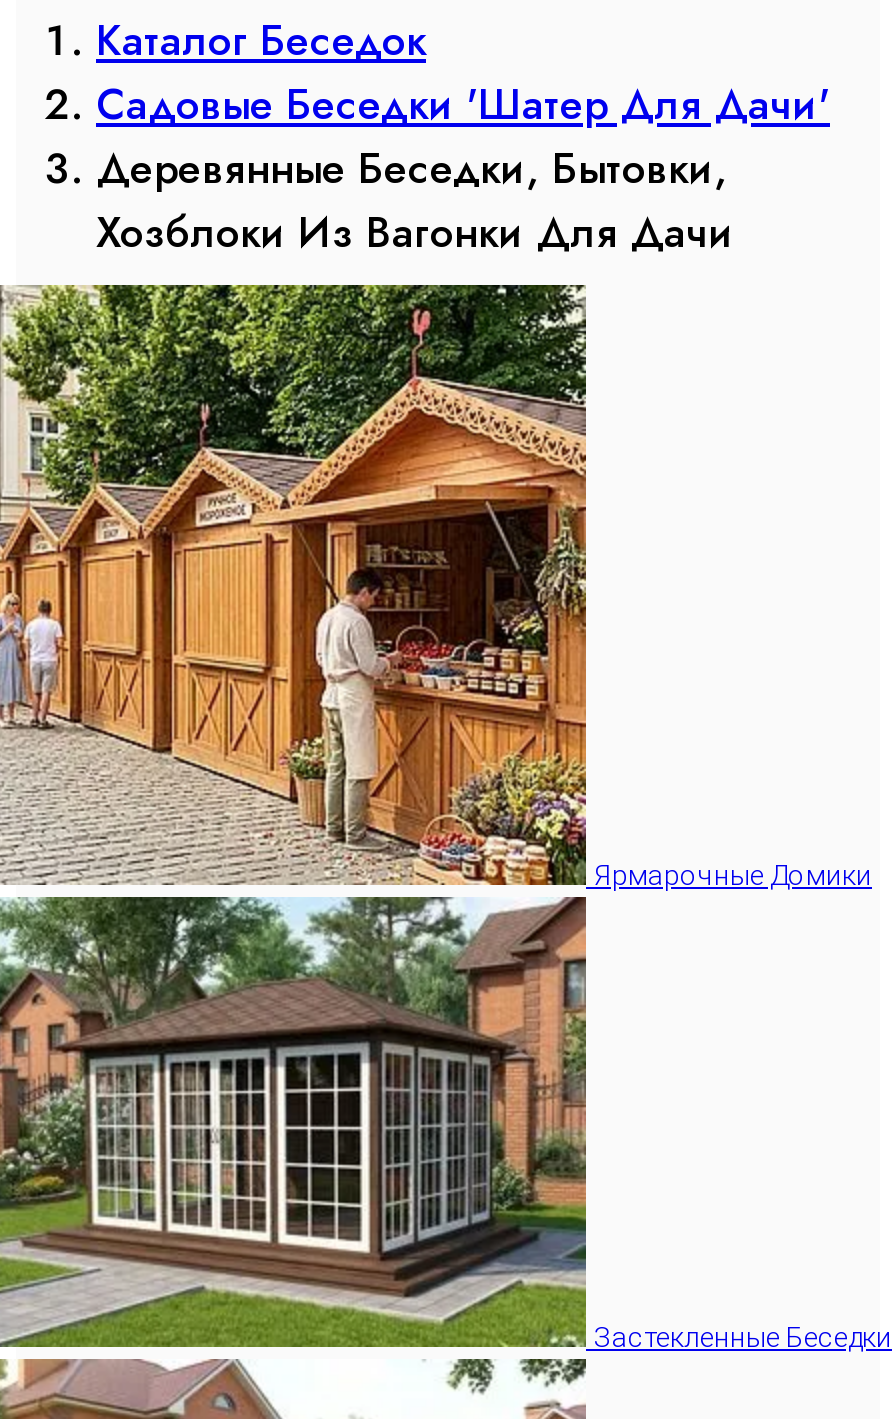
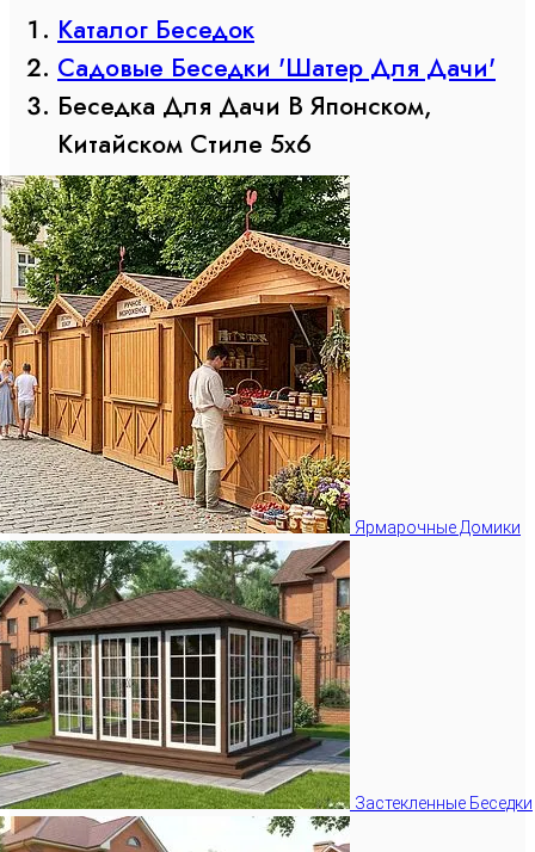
- Деревянные Беседки, Бытовки,
- Хозблоки Из Вагонки Для Дачи
+ Беседка Для Дачи В Японском,
+ Китайском Стиле 5х6
